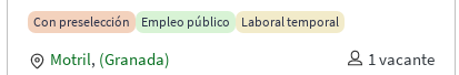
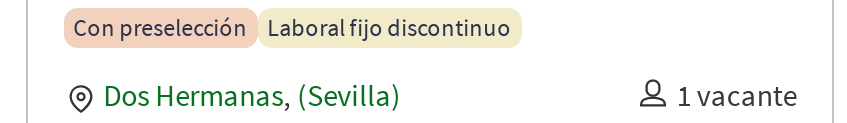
- Empleo público
- Laboral temporal
+ Laboral fijo discontinuo

- Motril, (Granada)
+ Dos Hermanas, (Sevilla)
